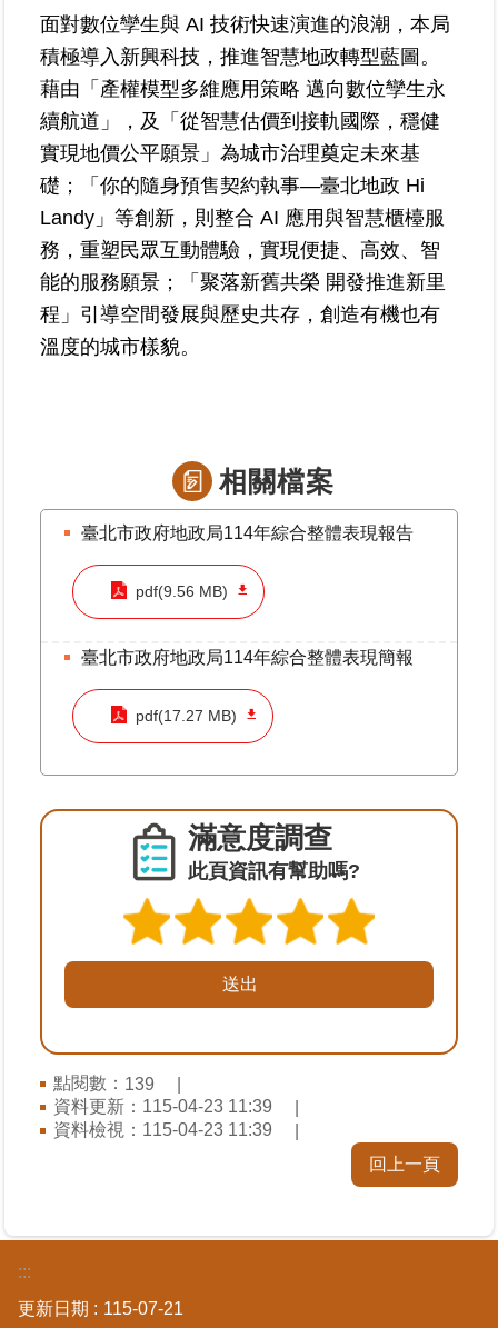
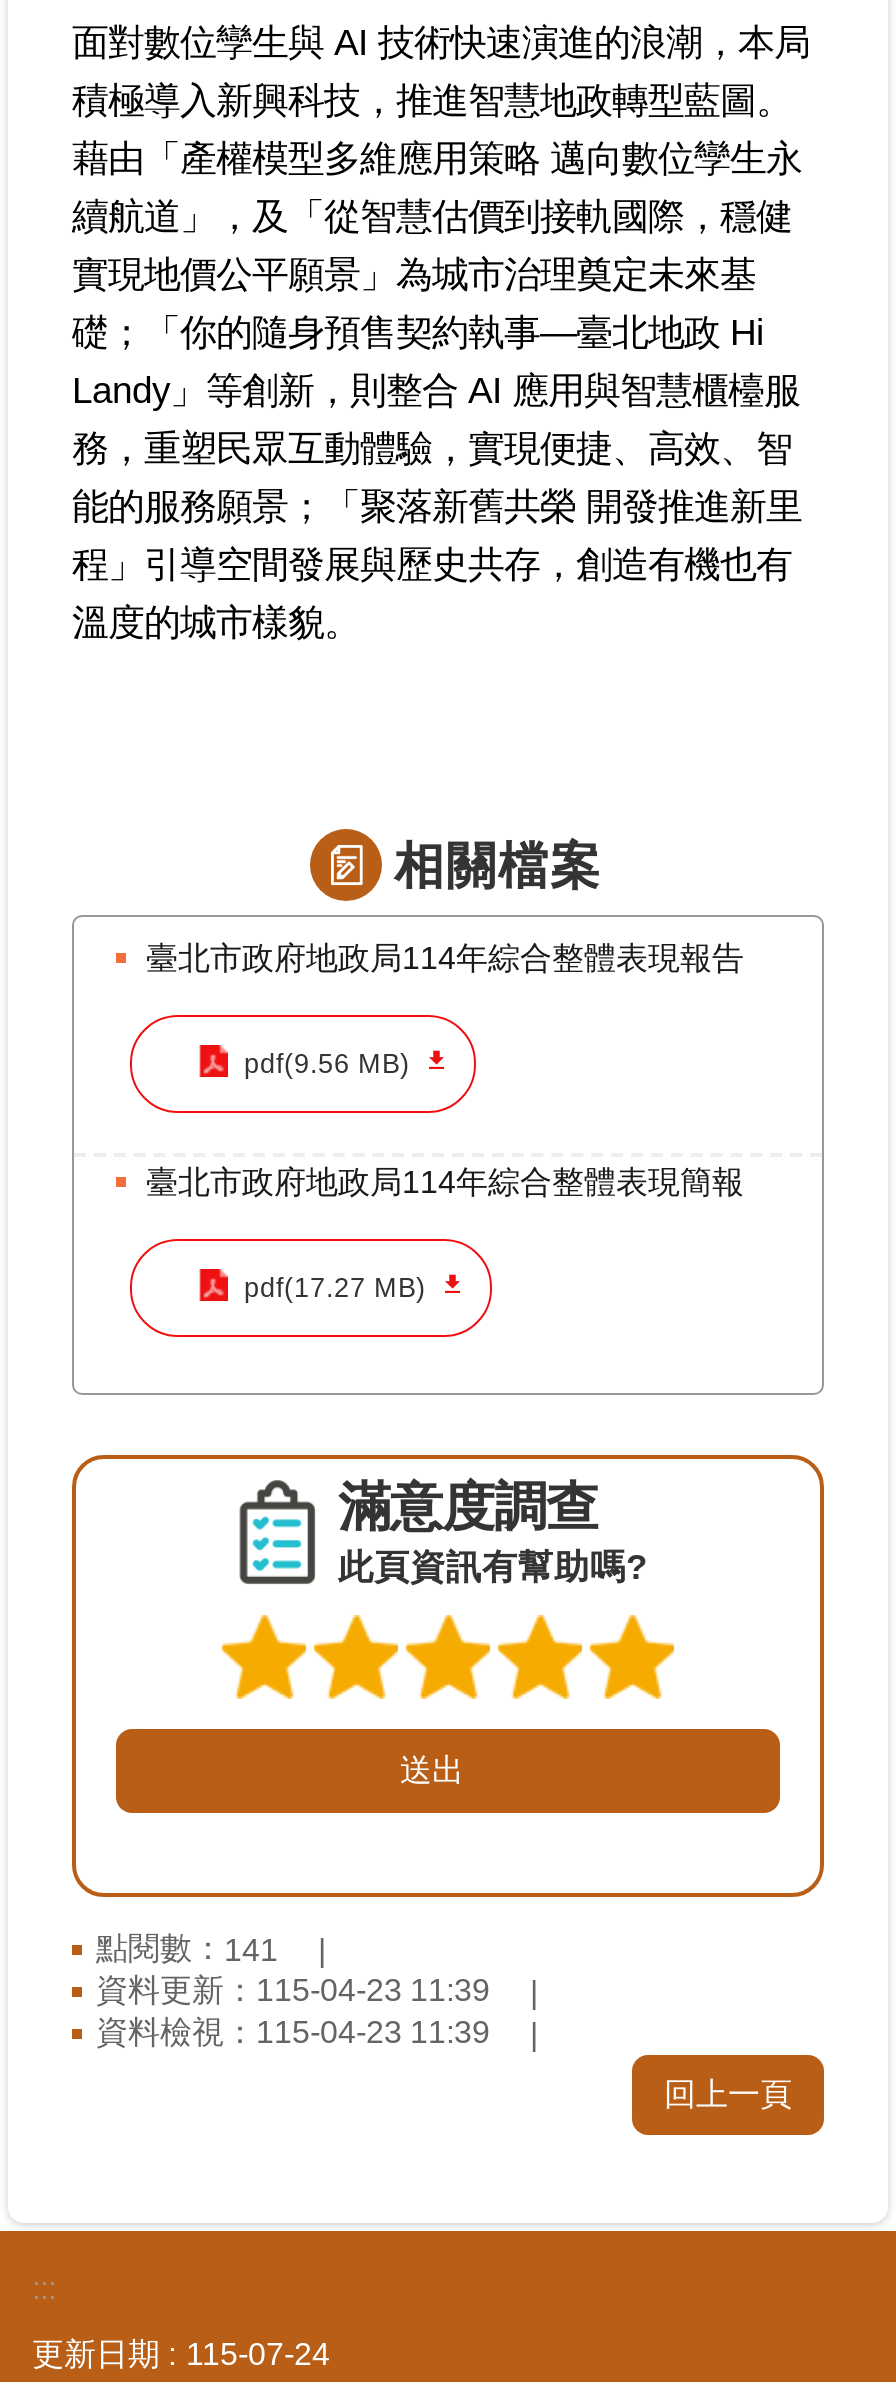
- 點閱數：139
+ 點閱數：141

- 更新日期 115-07-21
+ 更新日期 115-07-24
